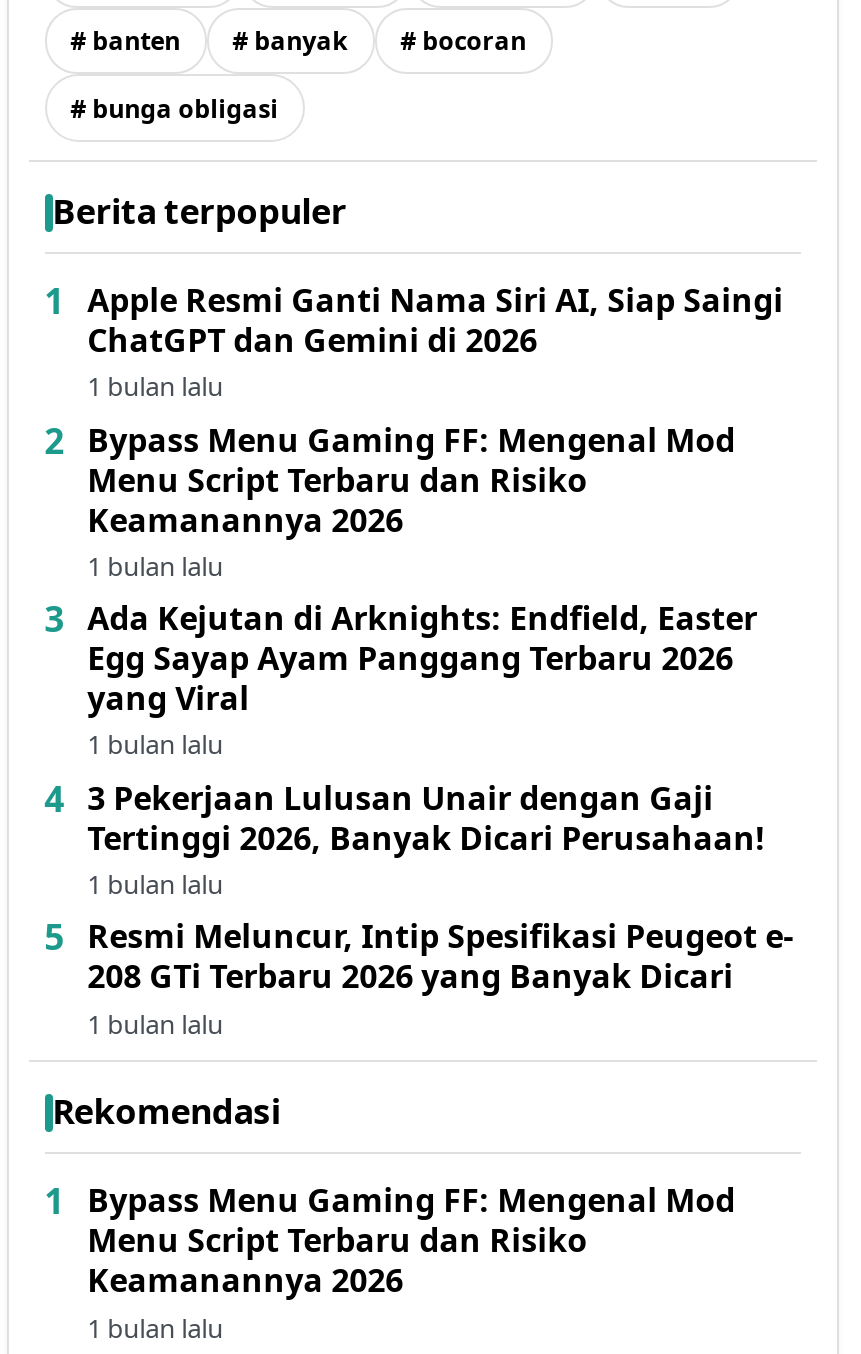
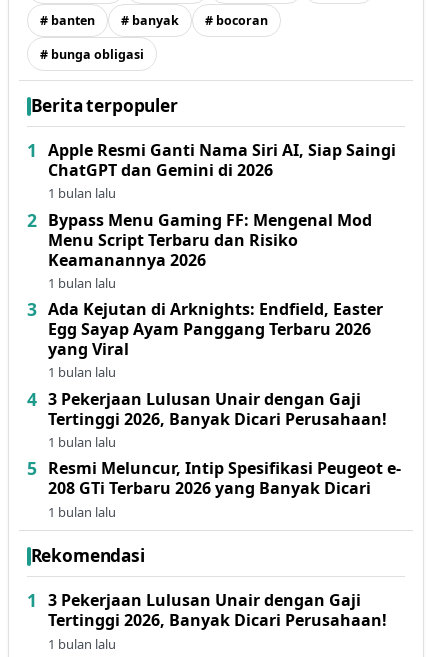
- Bypass Menu Gaming FF: Mengenal Mod
- Menu Script Terbaru dan Risiko
- Keamanannya 2026
+ 3 Pekerjaan Lulusan Unair dengan Gaji
+ Tertinggi 2026, Banyak Dicari Perusahaan!
